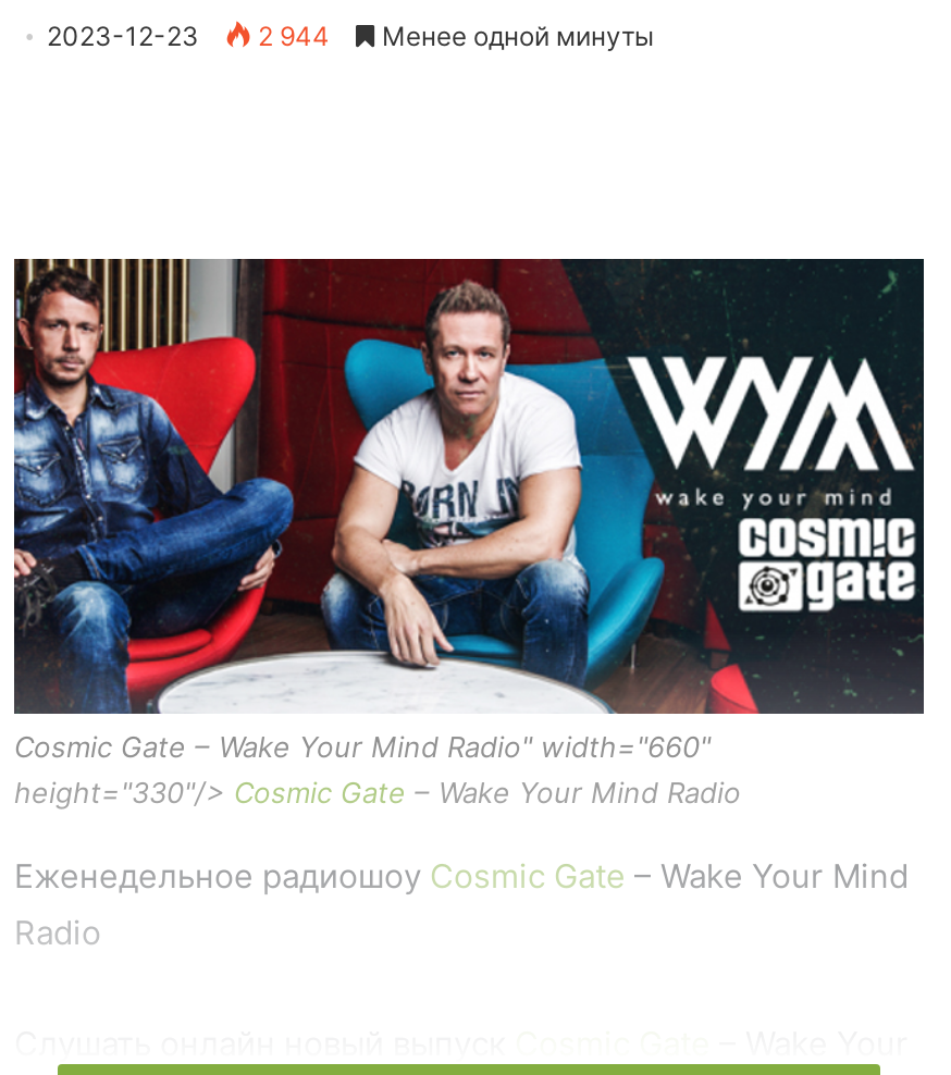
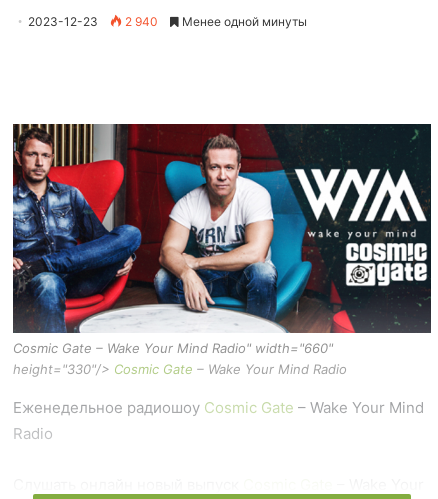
- 2023-12-23 2 944 Менее одной минуты
+ 2023-12-23 2 940 Менее одной минуты
